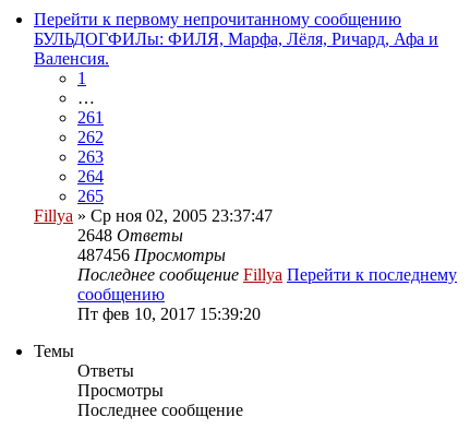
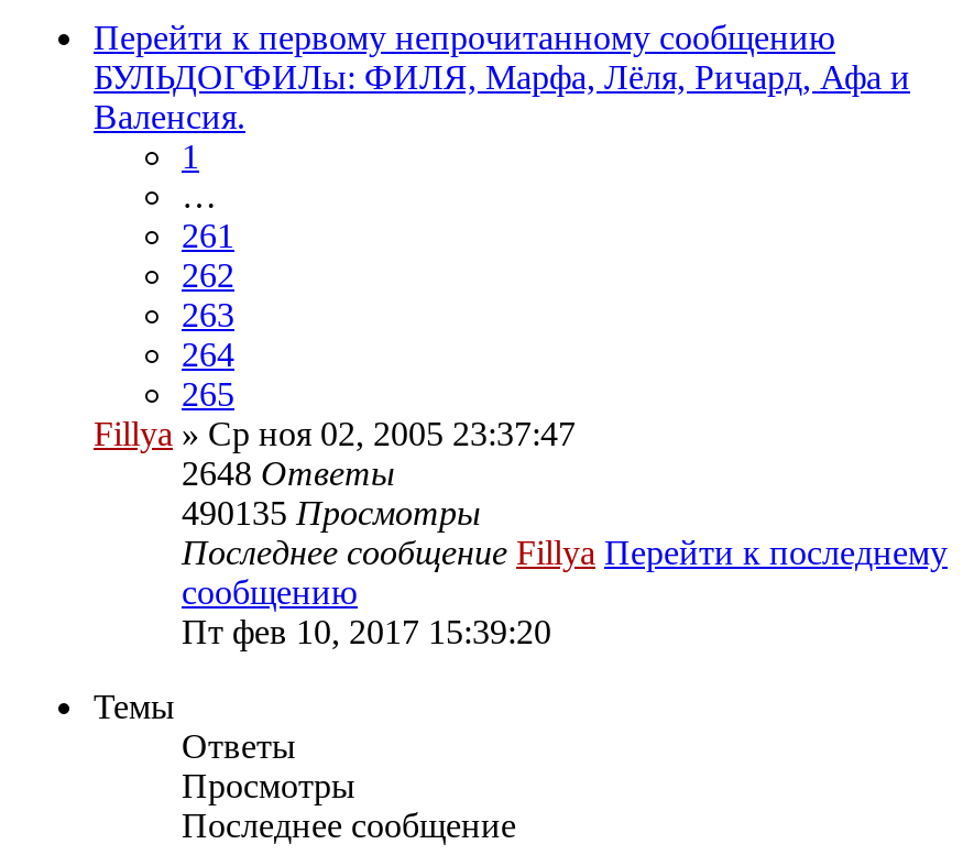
- 487456 Просмотры
+ 490135 Просмотры
